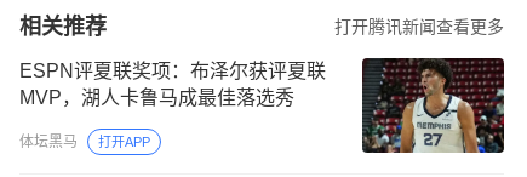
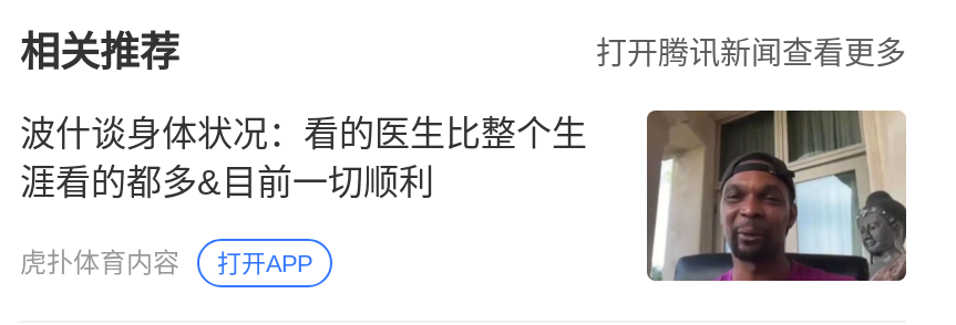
- [image]
- ESPN评夏联奖项：布泽尔获评夏联
- MVP，湖人卡鲁马成最佳落选秀
+ [image]
+ 波什谈身体状况：看的医生比整个生
+ 涯看的都多&目前一切顺利

- 体坛黑马
+ 虎扑体育内容
